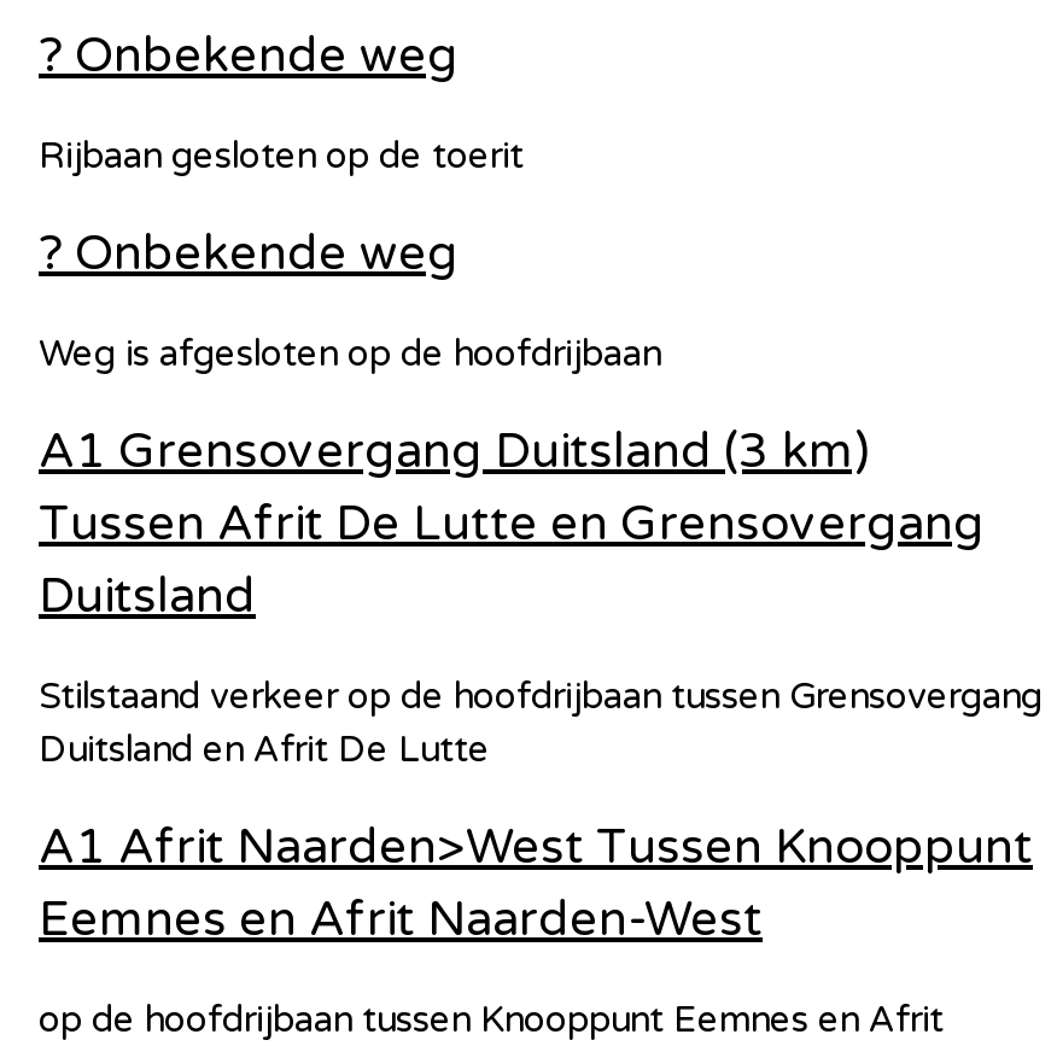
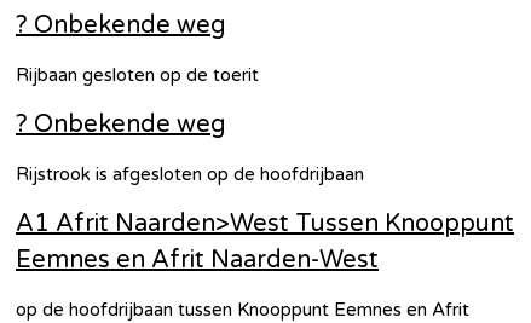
- Weg is afgesloten op de hoofdrijbaan
- A1 Grensovergang Duitsland (3 km)
- Tussen Afrit De Lutte en Grensovergang
- Duitsland
- Stilstaand verkeer op de hoofdrijbaan tussen Grensovergang
- Duitsland en Afrit De Lutte
+ Rijstrook is afgesloten op de hoofdrijbaan
